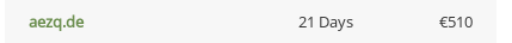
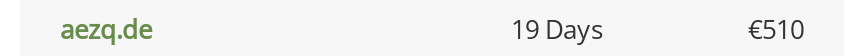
- 21 Days
+ 19 Days
